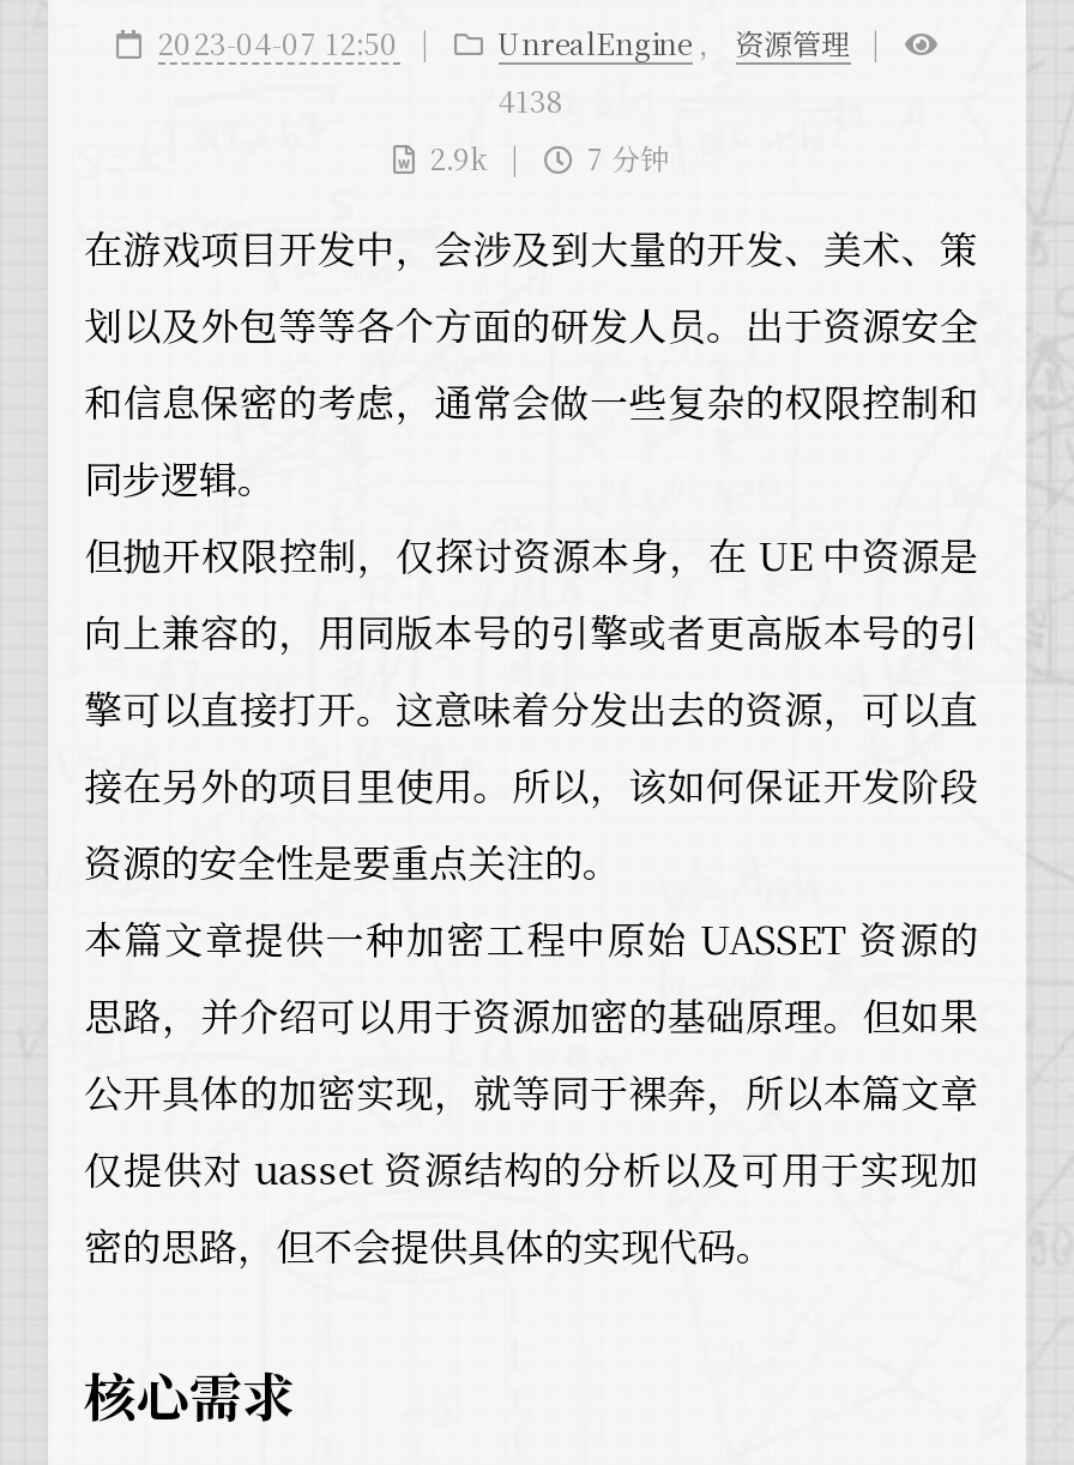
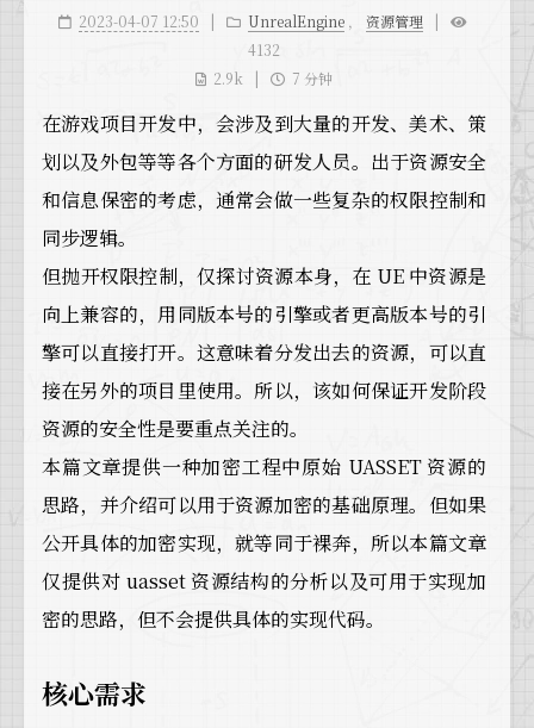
- 4138
+ 4132
